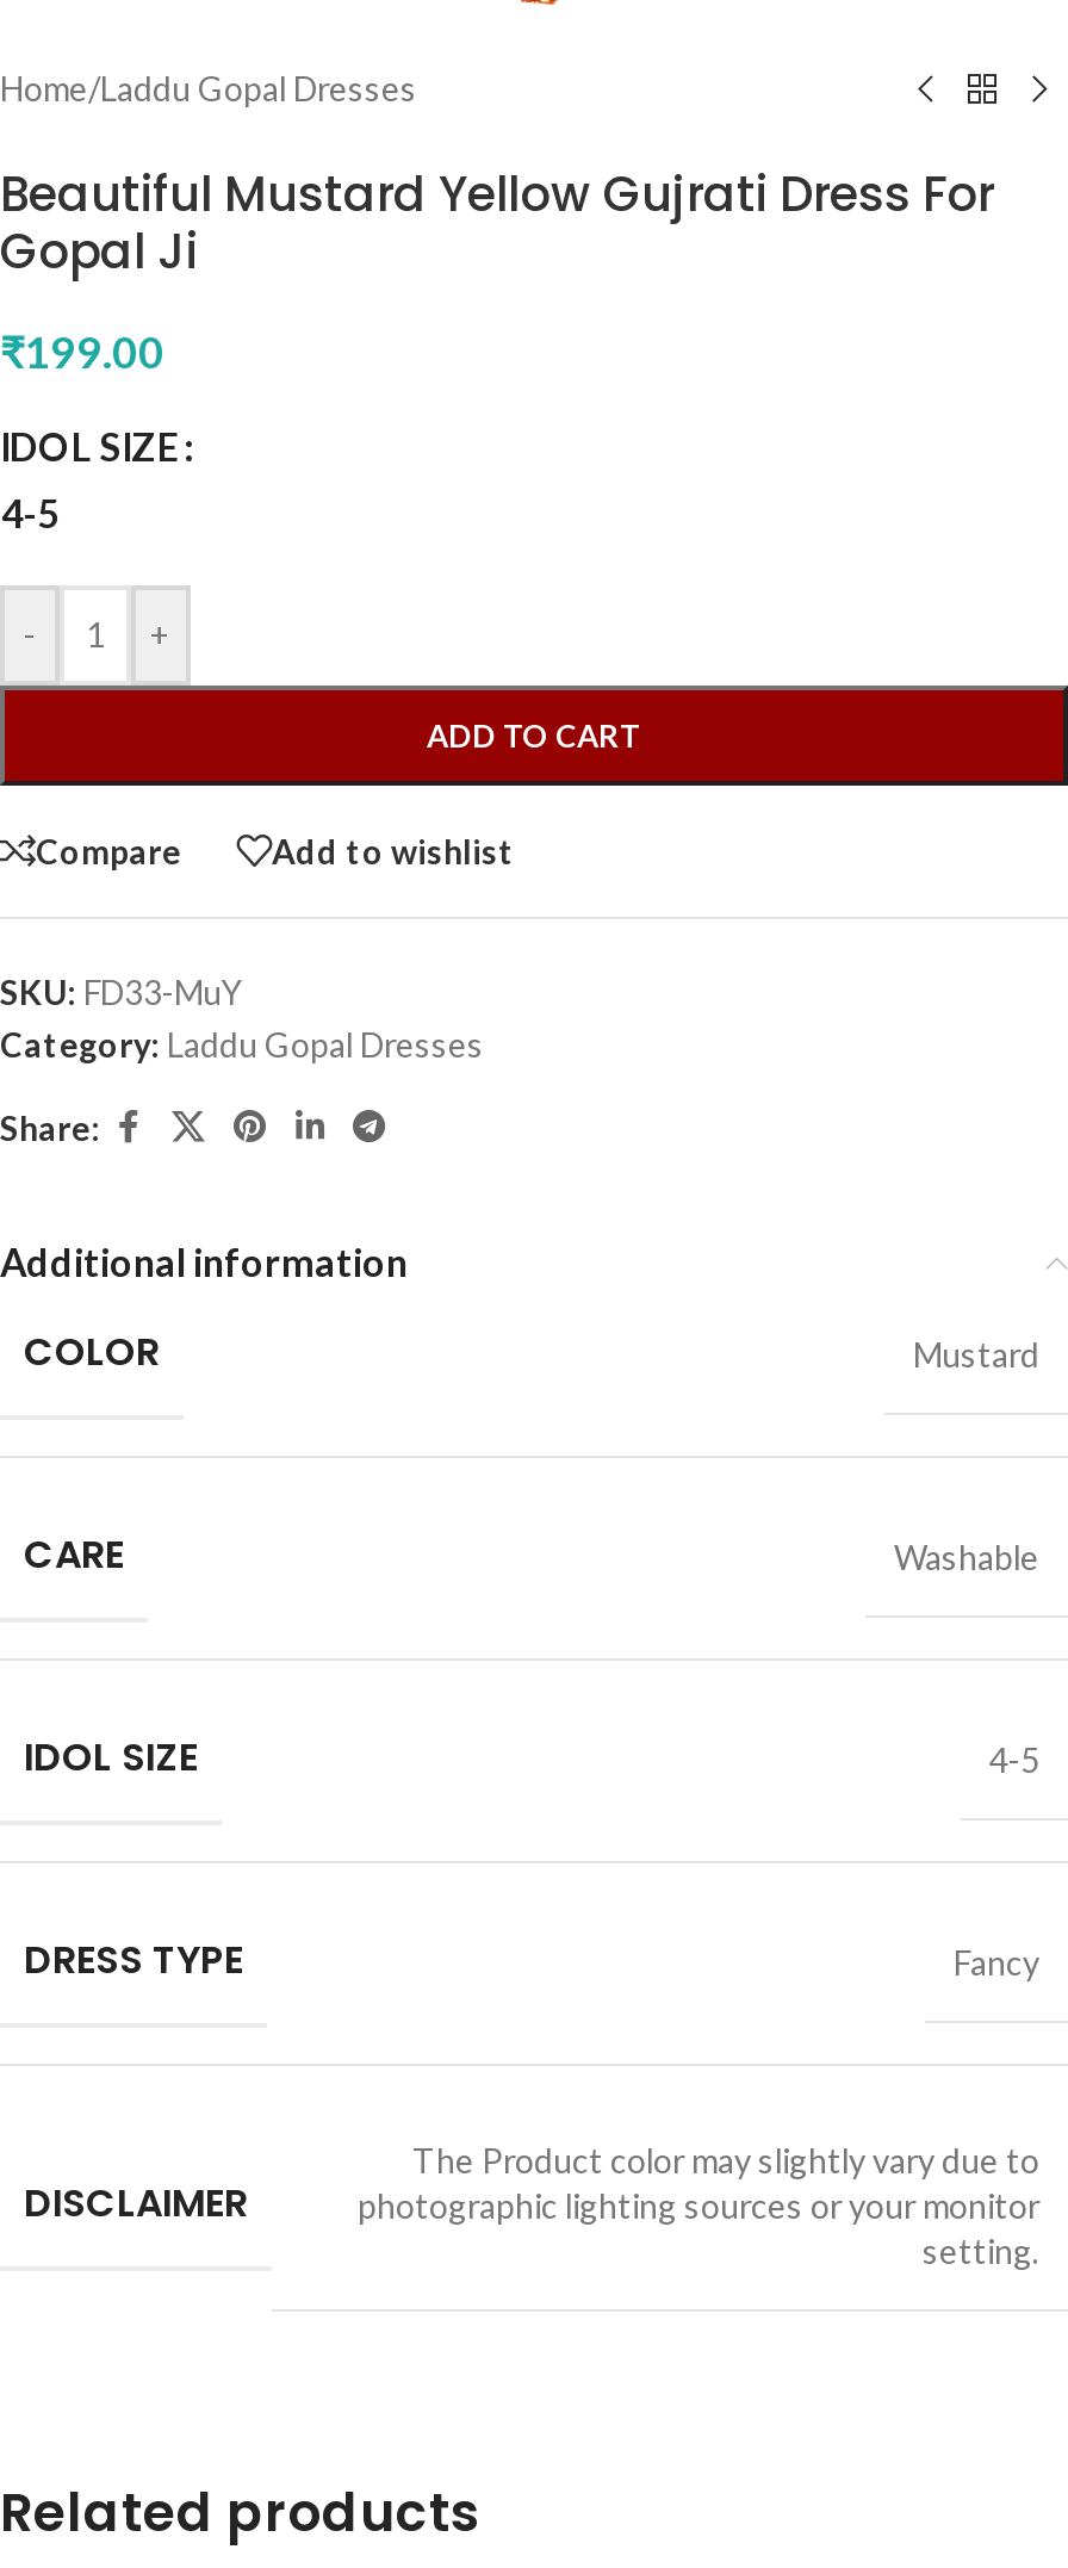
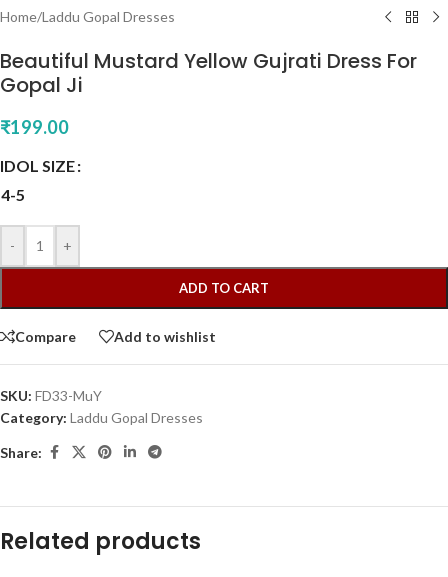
- Additional information
- COLOR
- Mustard

- CARE
- Washable

- IDOL SIZE
- 4-5

- DRESS TYPE
- Fancy

- The Product color may slightly vary due to
- photographic lighting sources or your monitor
- setting.

- DISCLAIMER
